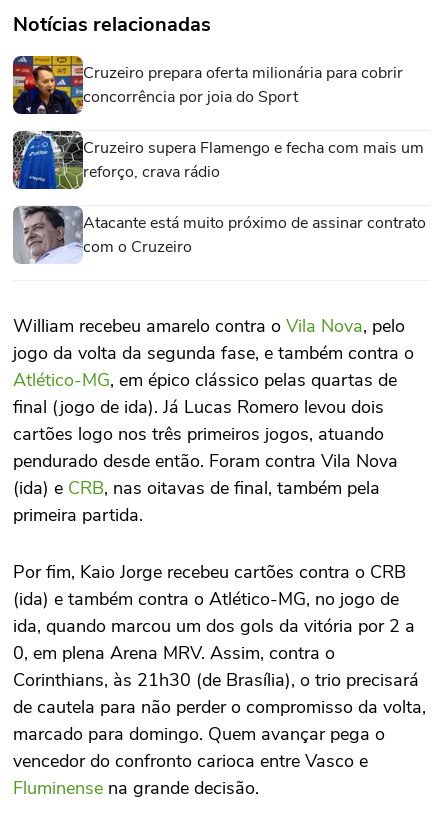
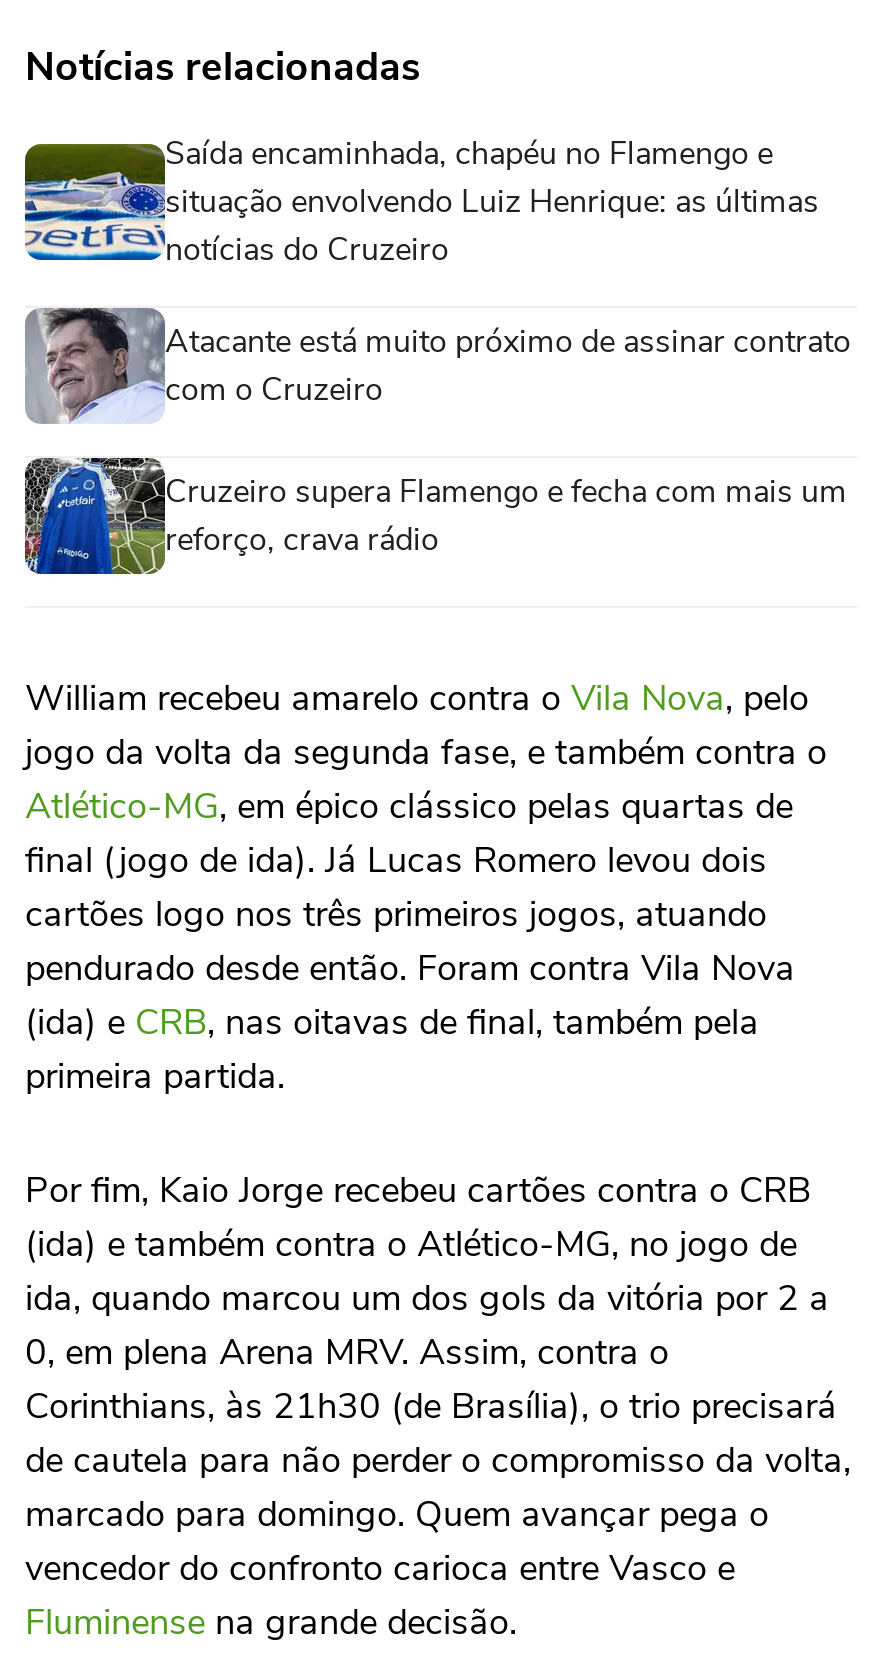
- [image]
- Cruzeiro prepara oferta milionária para cobrir
- concorrência por joia do Sport
+ [image]
+ Saída encaminhada, chapéu no Flamengo e
+ situação envolvendo Luiz Henrique: as últimas
+ notícias do Cruzeiro

moved down: [image] | Cruzeiro supera Flamengo e fecha com mais um | reforço, crava rádio

moved up: [image] | Atacante está muito próximo de assinar contrato | com o Cruzeiro
